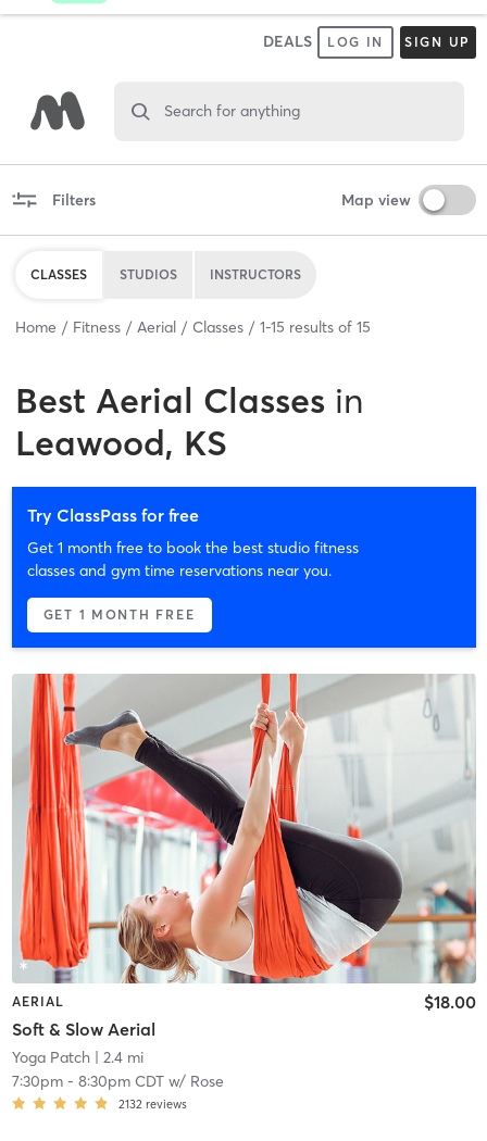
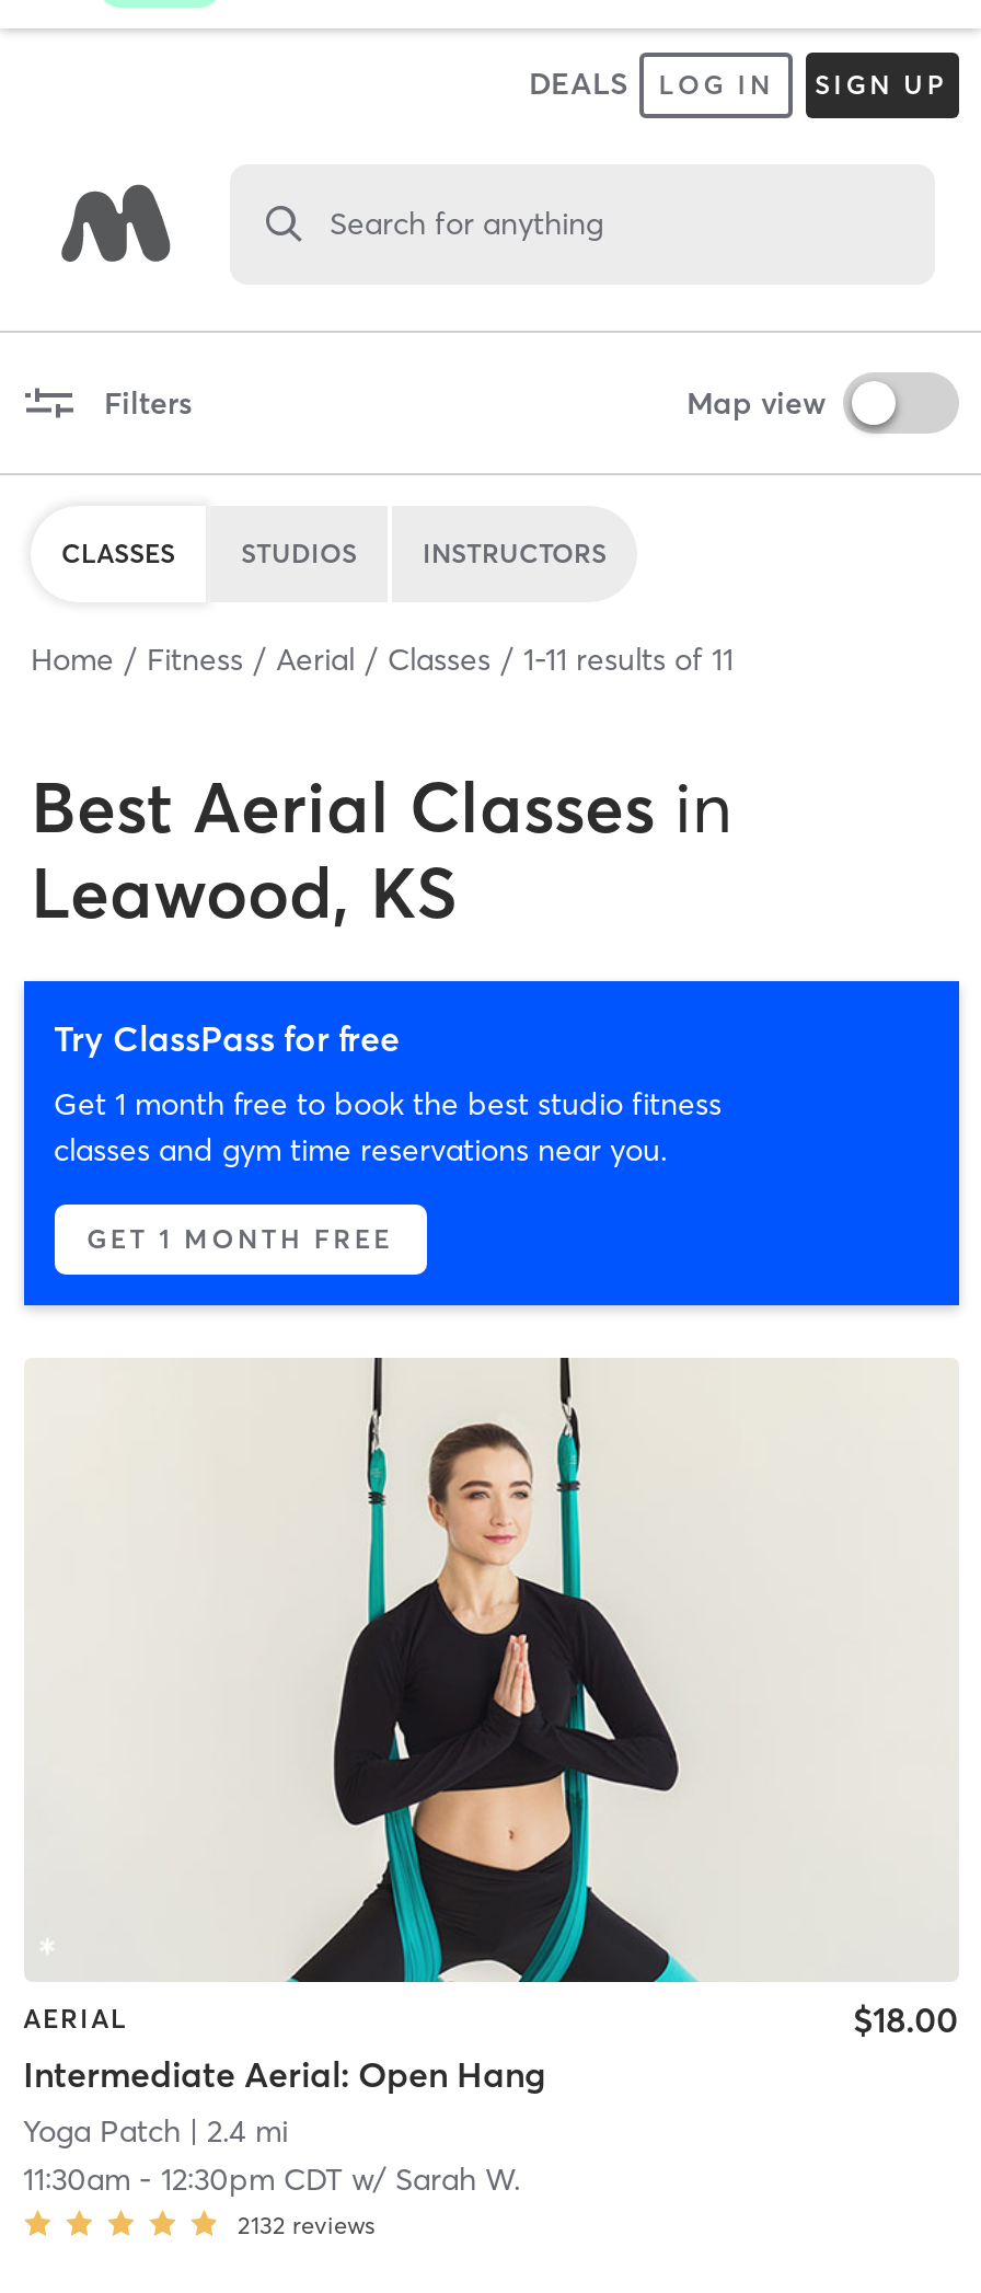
- Home Fitness Aerial Classes 1-15 results of 15
+ Home Fitness Aerial Classes 1-11 results of 11

- [image]
- Soft & Slow Aerial
+ [image]
+ Intermediate Aerial: Open Hang

- 7:30pm - 8:30pm CDT w/ Rose
+ 11:30am - 12:30pm CDT w/ Sarah W.
